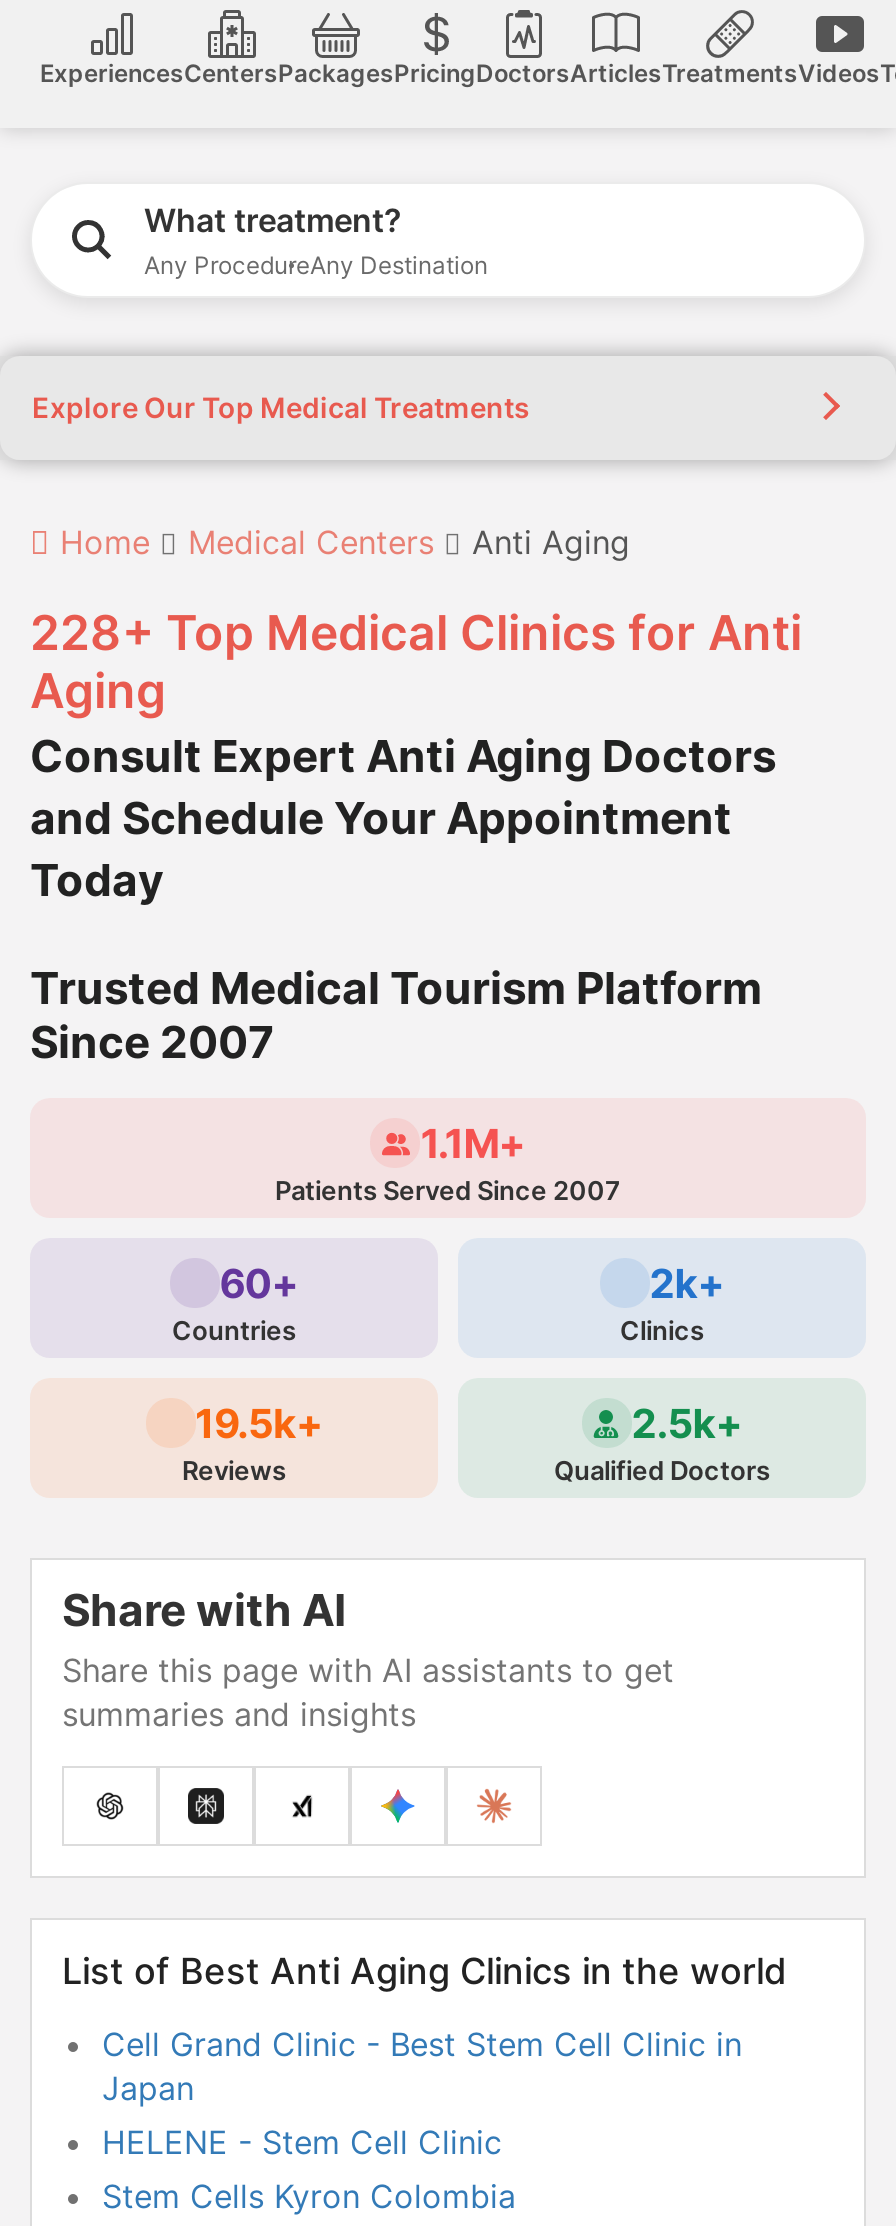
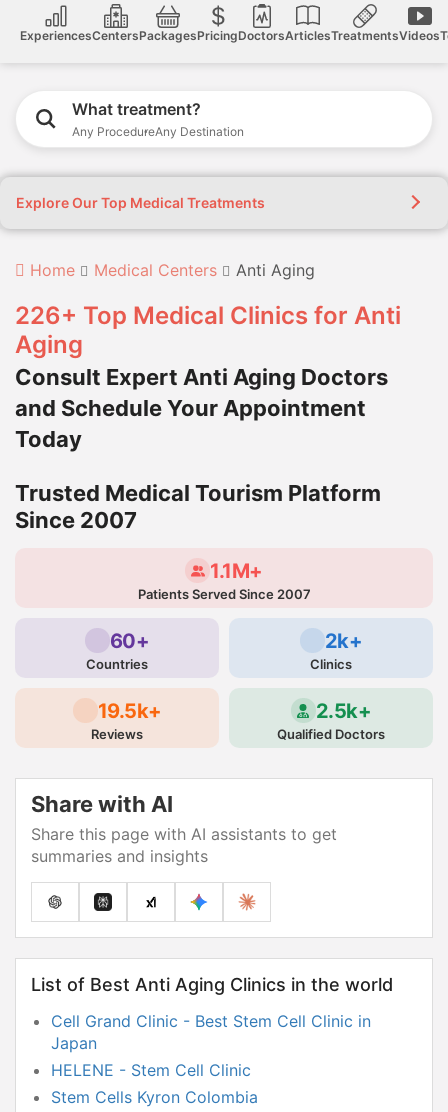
- 228+ Top Medical Clinics for Anti
+ 226+ Top Medical Clinics for Anti
